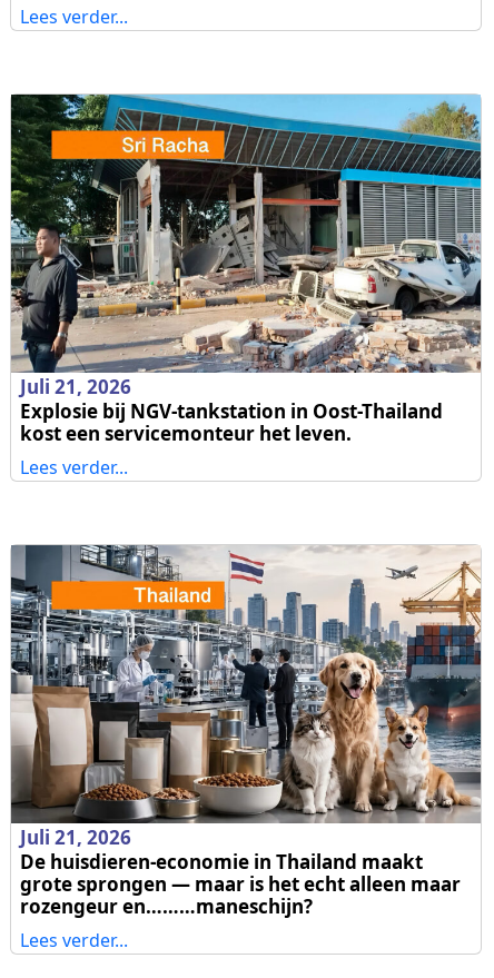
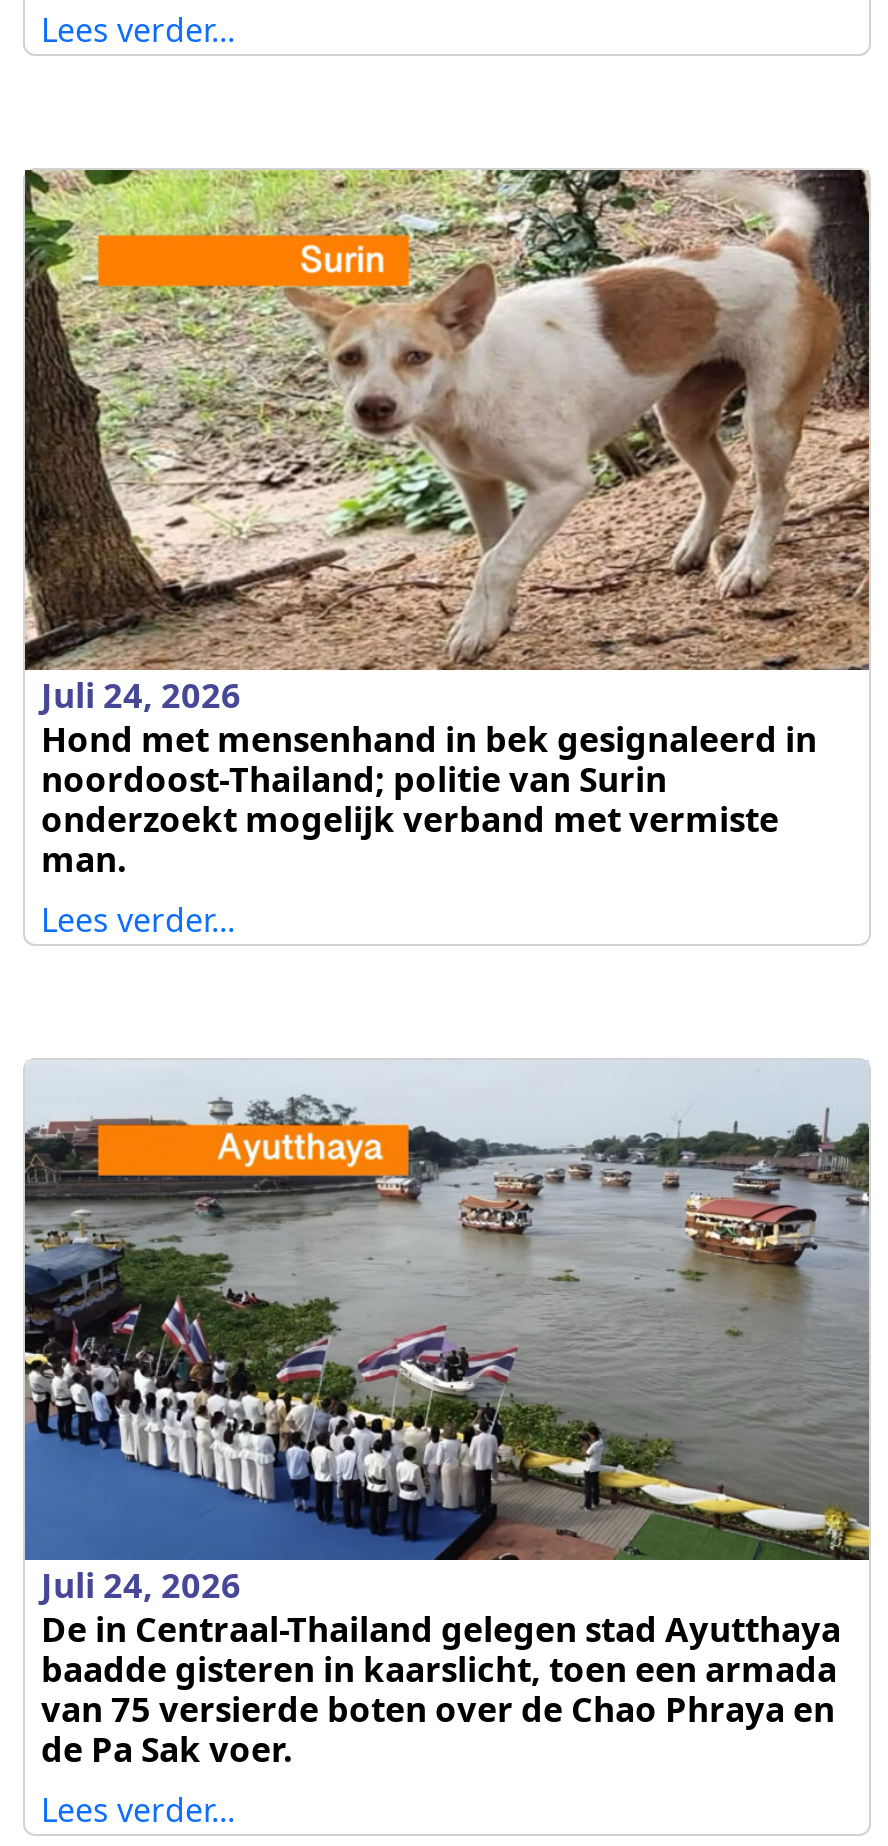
- [image]
- Juli 21, 2026
- Explosie bij NGV‑tankstation in Oost-Thailand
- kost een servicemonteur het leven.
+ [image]
+ Juli 24, 2026
+ Hond met mensenhand in bek gesignaleerd in
+ noordoost‑Thailand; politie van Surin
+ onderzoekt mogelijk verband met vermiste
+ man.

- [image]
- Juli 21, 2026
- De huisdieren‑economie in Thailand maakt
- grote sprongen — maar is het echt alleen maar
- rozengeur en………maneschijn?
+ [image]
+ Juli 24, 2026
+ De in Centraal-Thailand gelegen stad Ayutthaya
+ baadde gisteren in kaarslicht, toen een armada
+ van 75 versierde boten over de Chao Phraya en
+ de Pa Sak voer.
